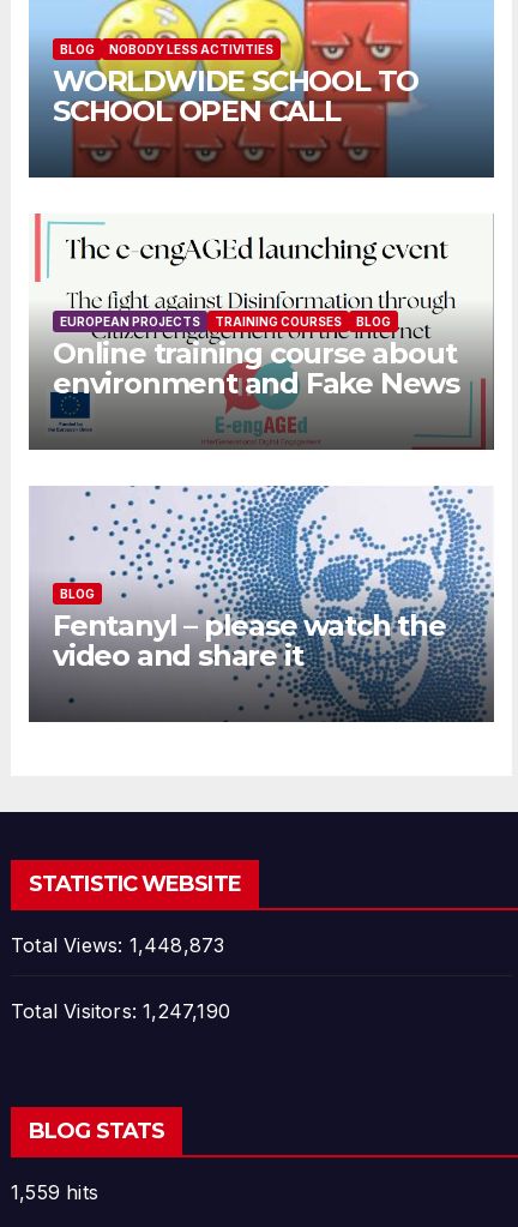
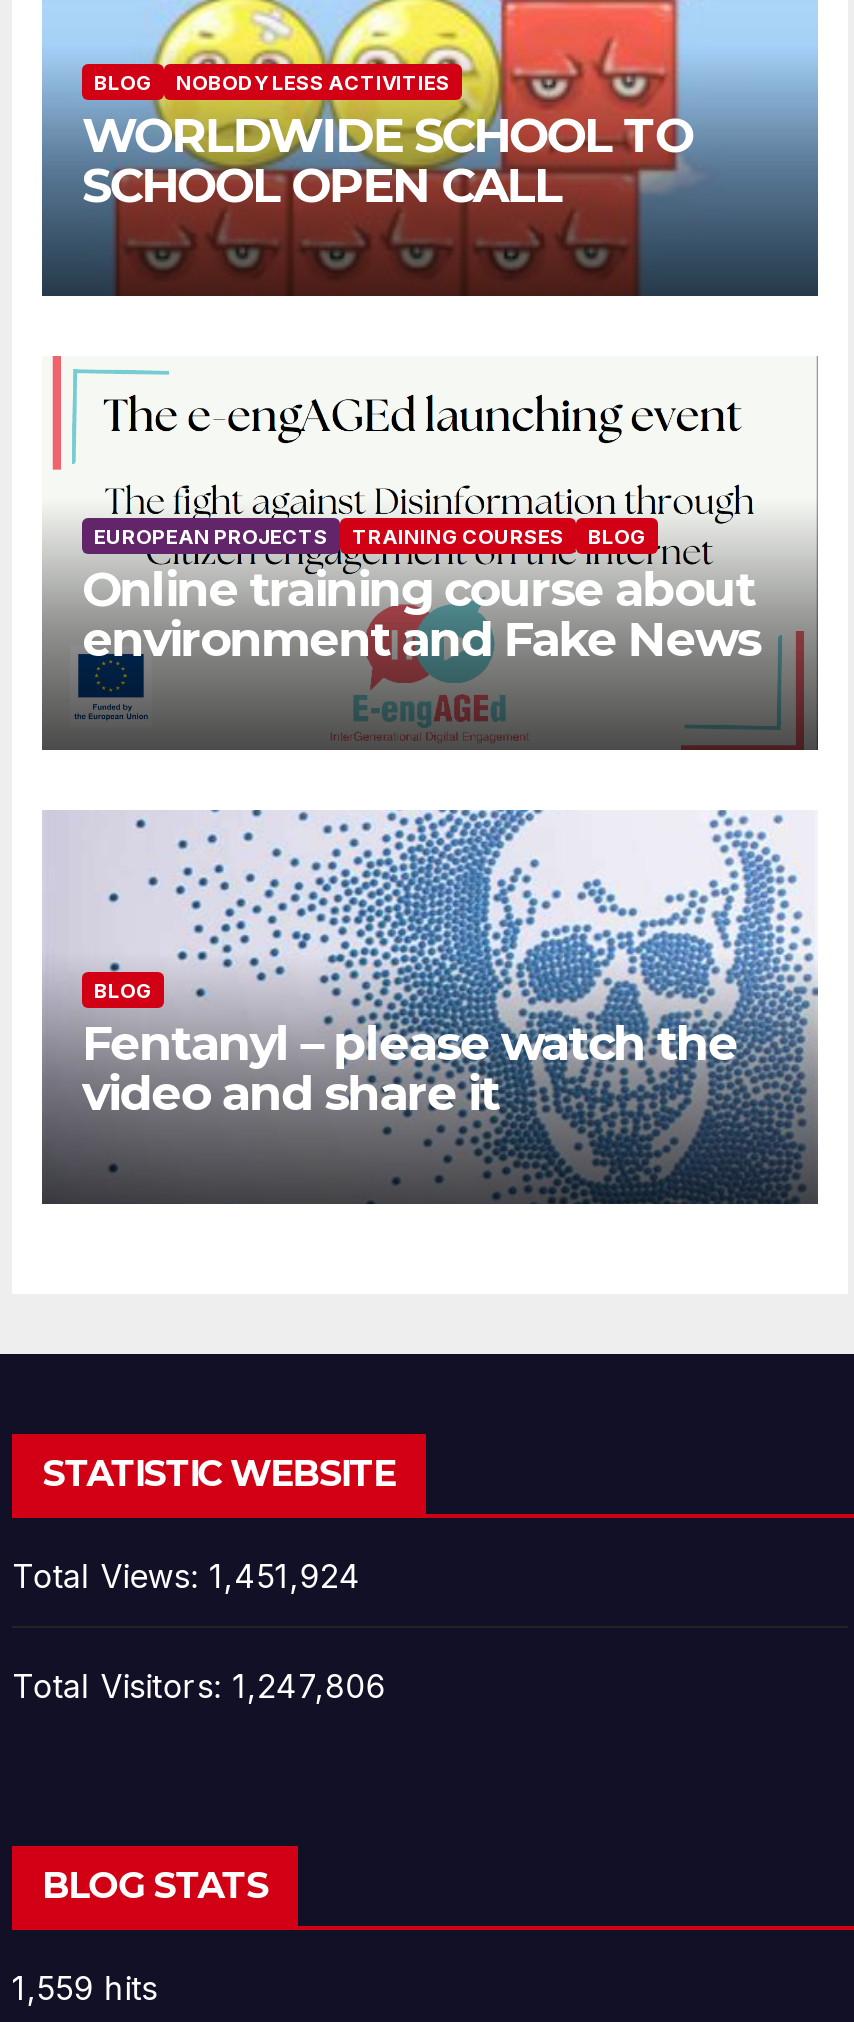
- Total Views: 1,448,873
+ Total Views: 1,451,924

- Total Visitors: 1,247,190
+ Total Visitors: 1,247,806
